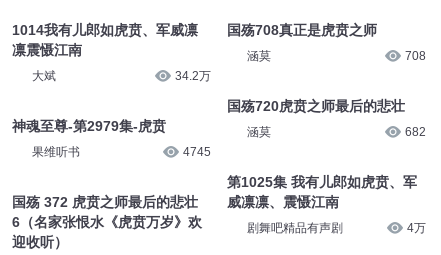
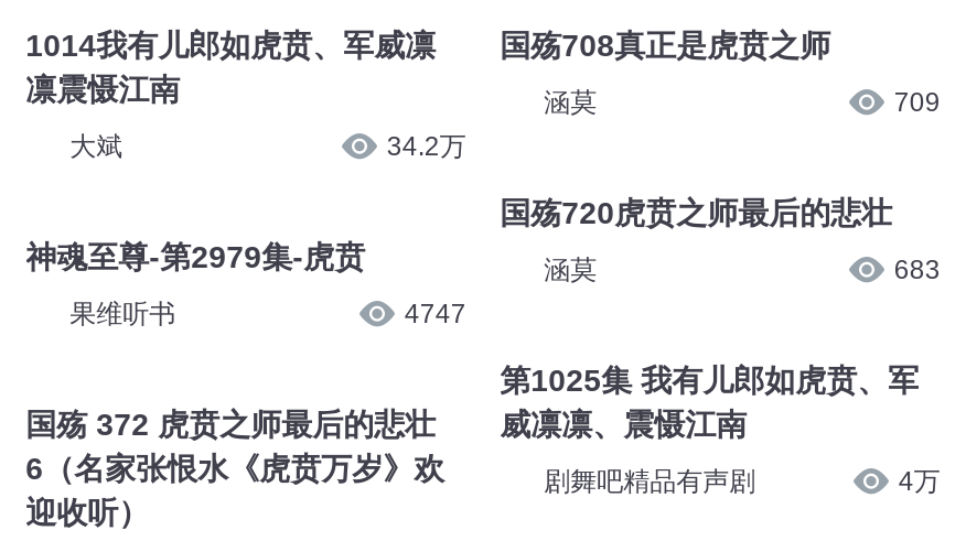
- 708
+ 709

- 682
+ 683

- 4745
+ 4747
